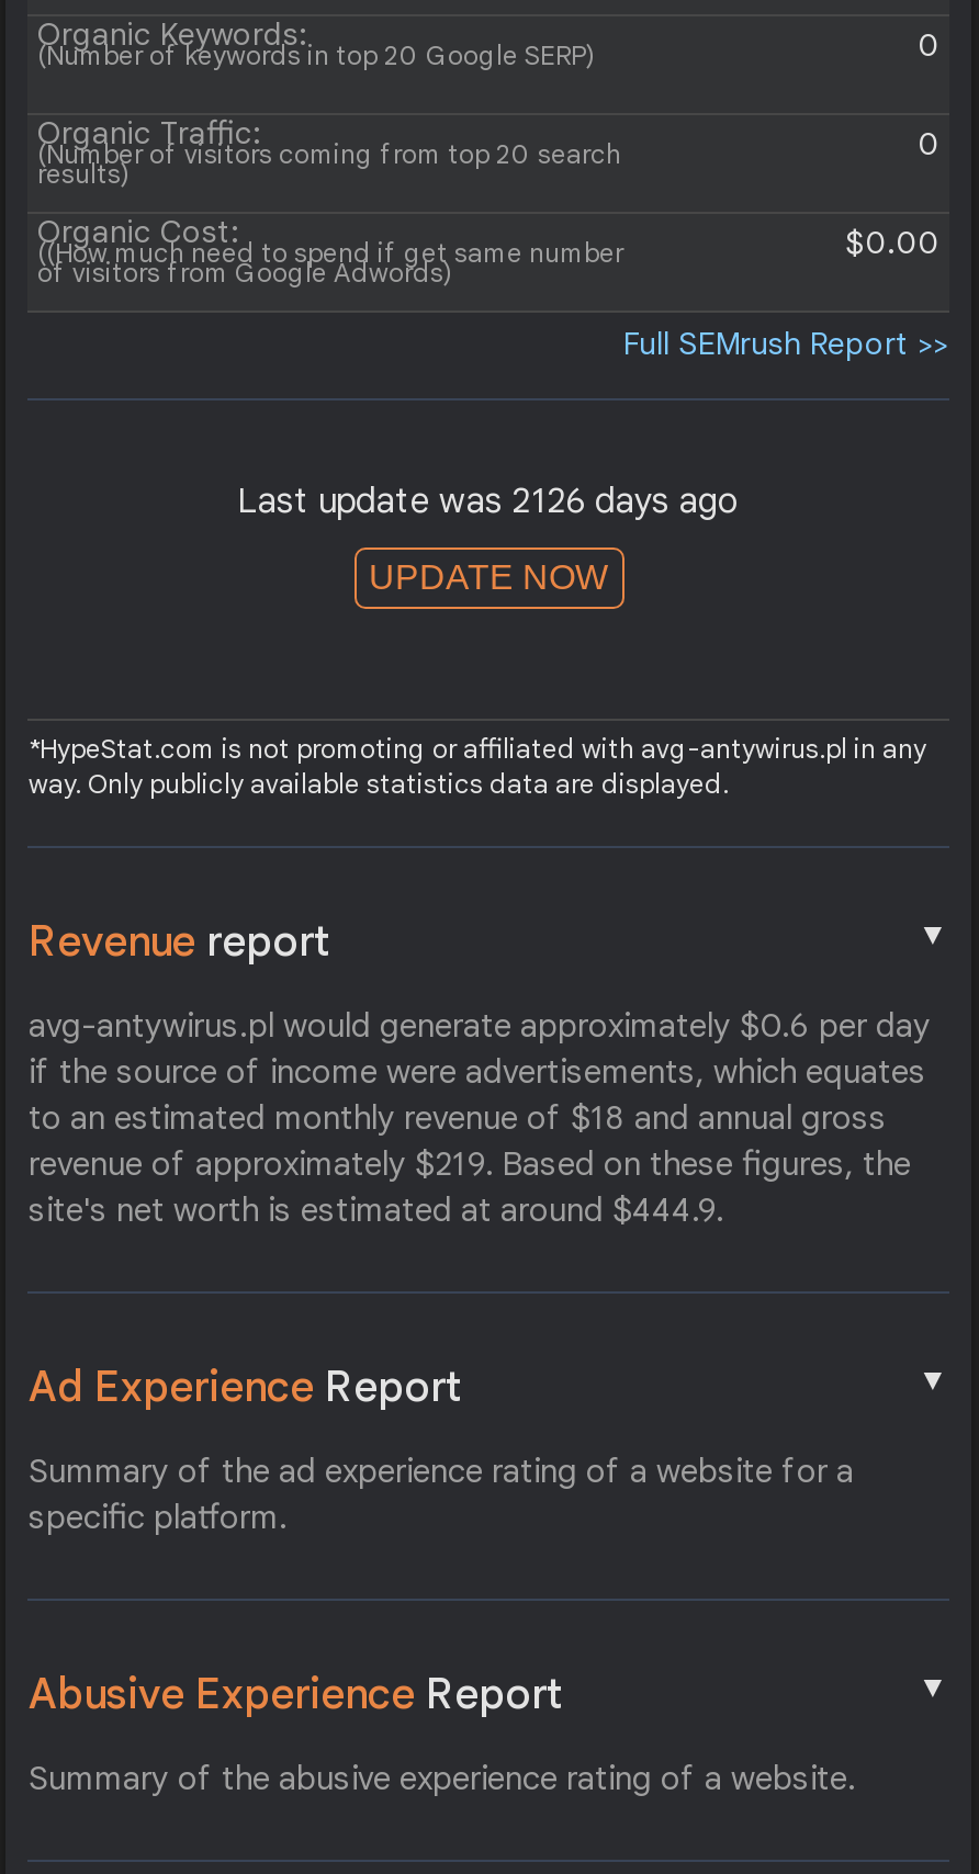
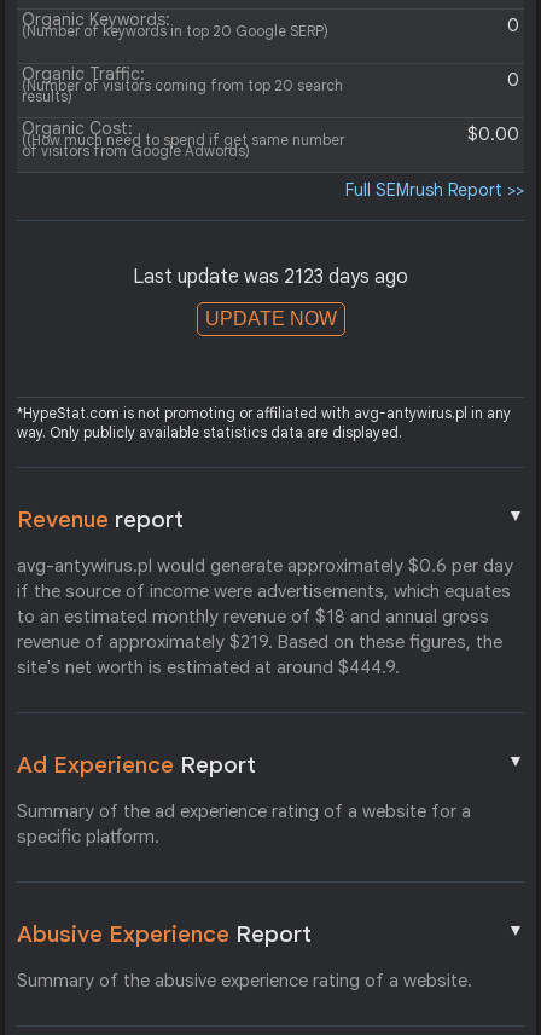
- Last update was 2126 days ago
+ Last update was 2123 days ago
